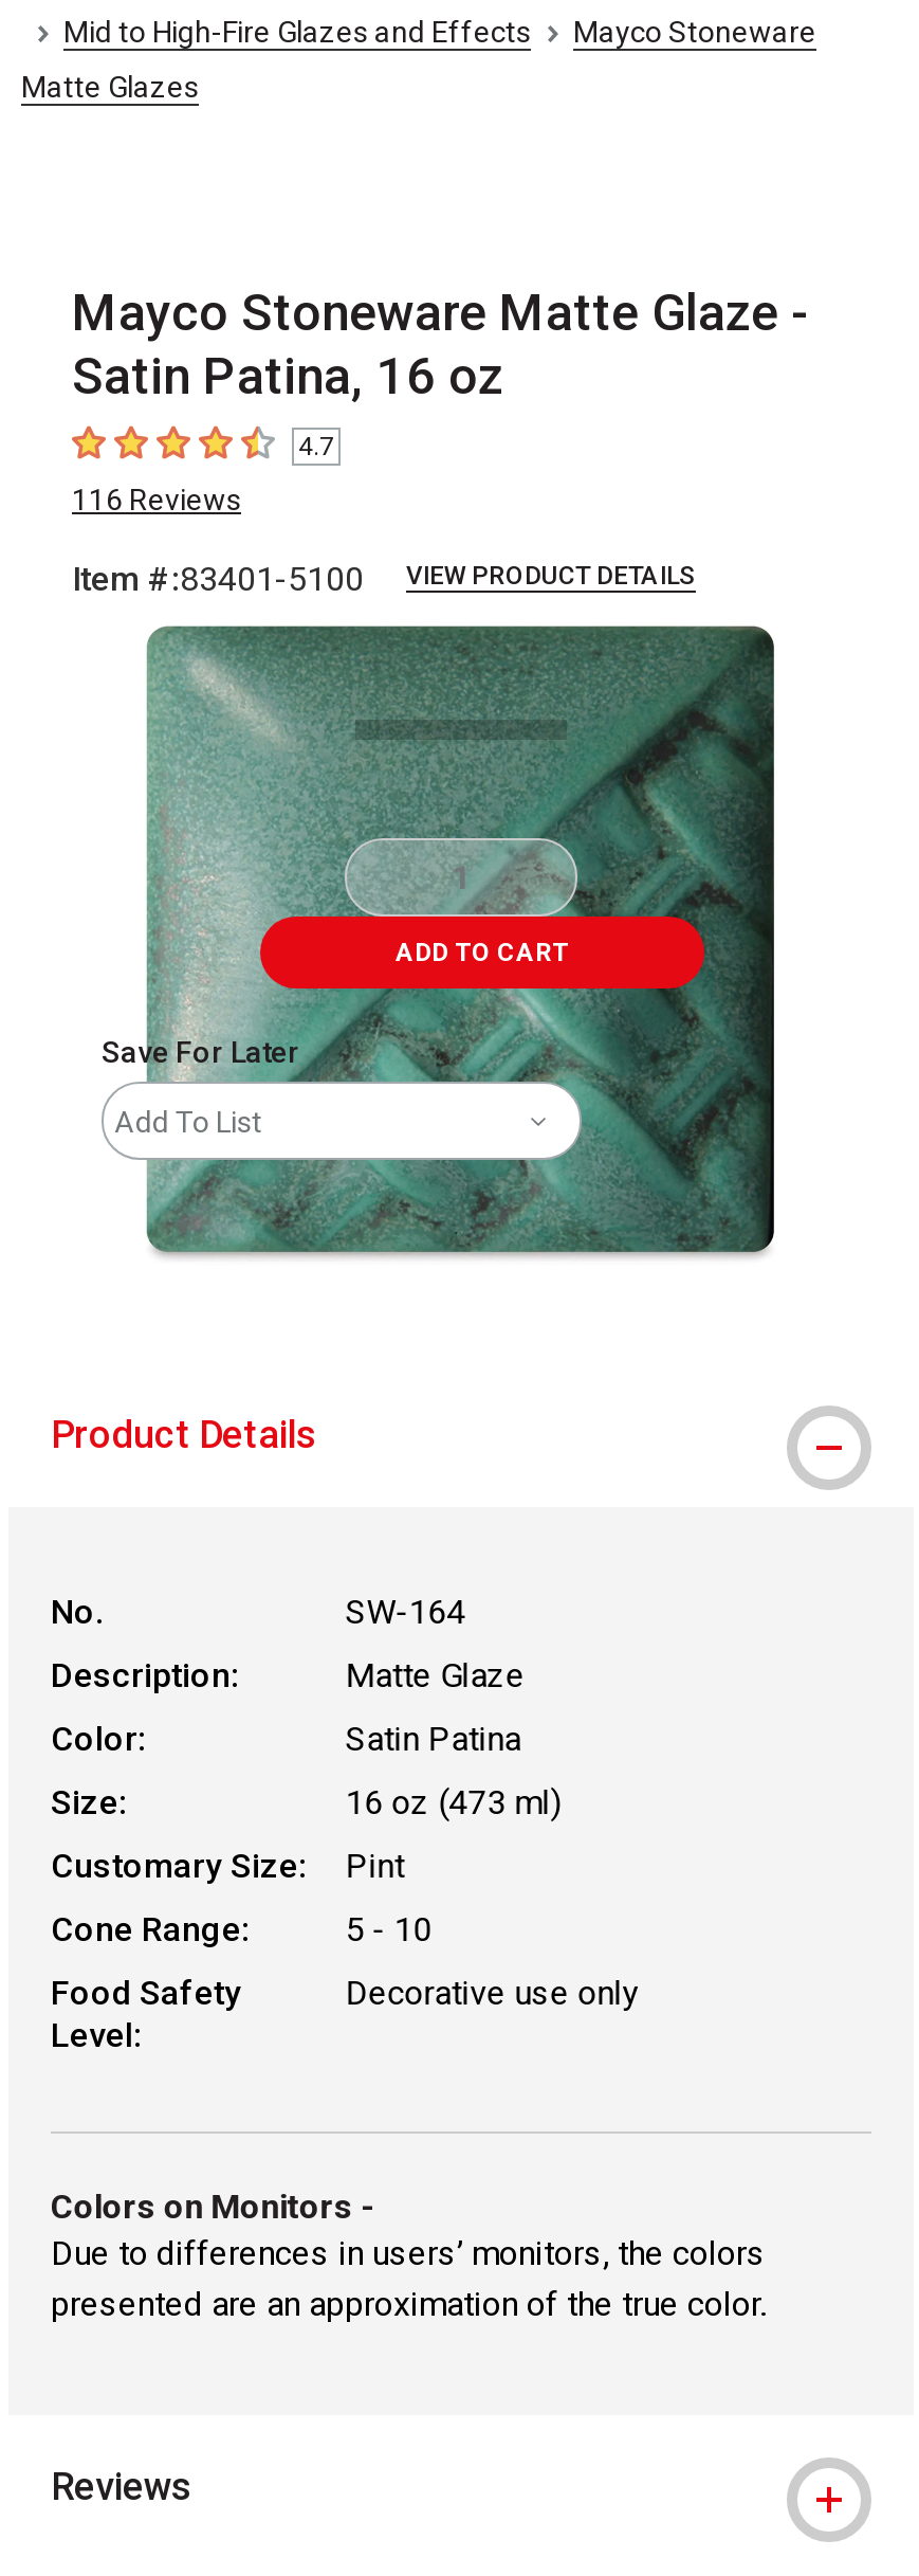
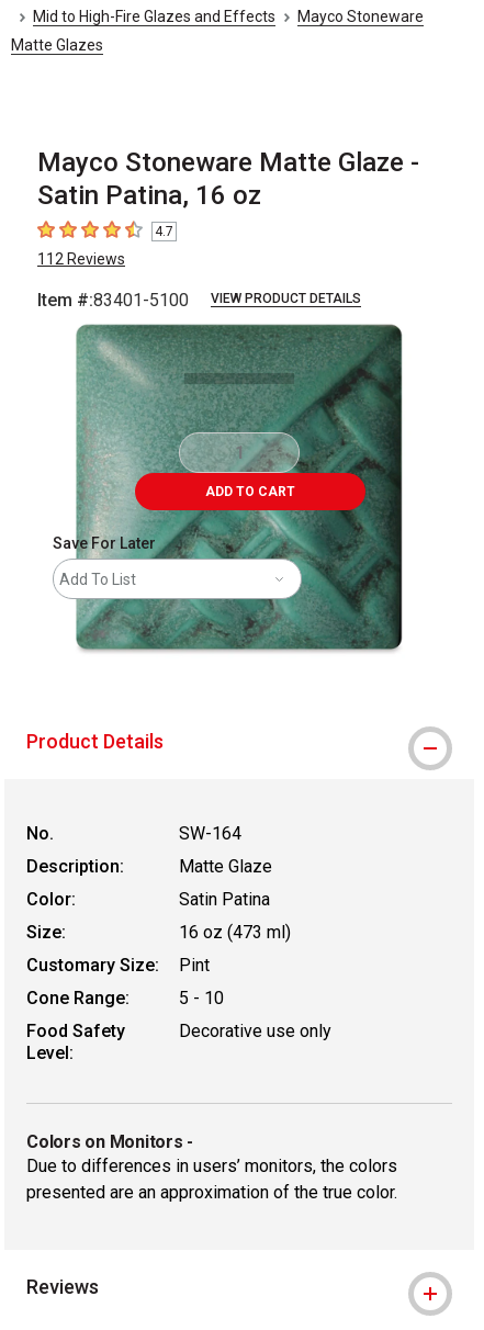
- 116 Reviews
+ 112 Reviews
